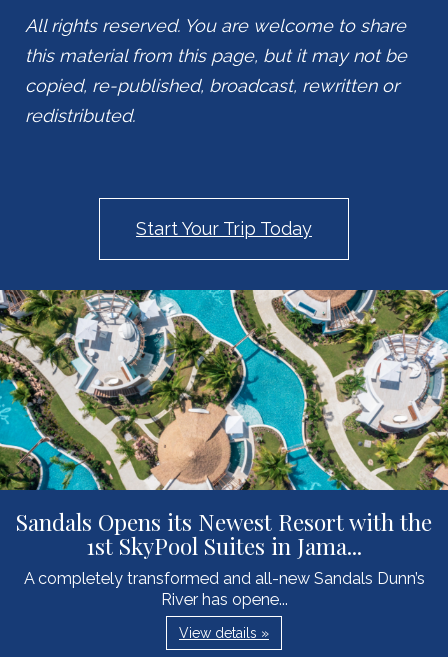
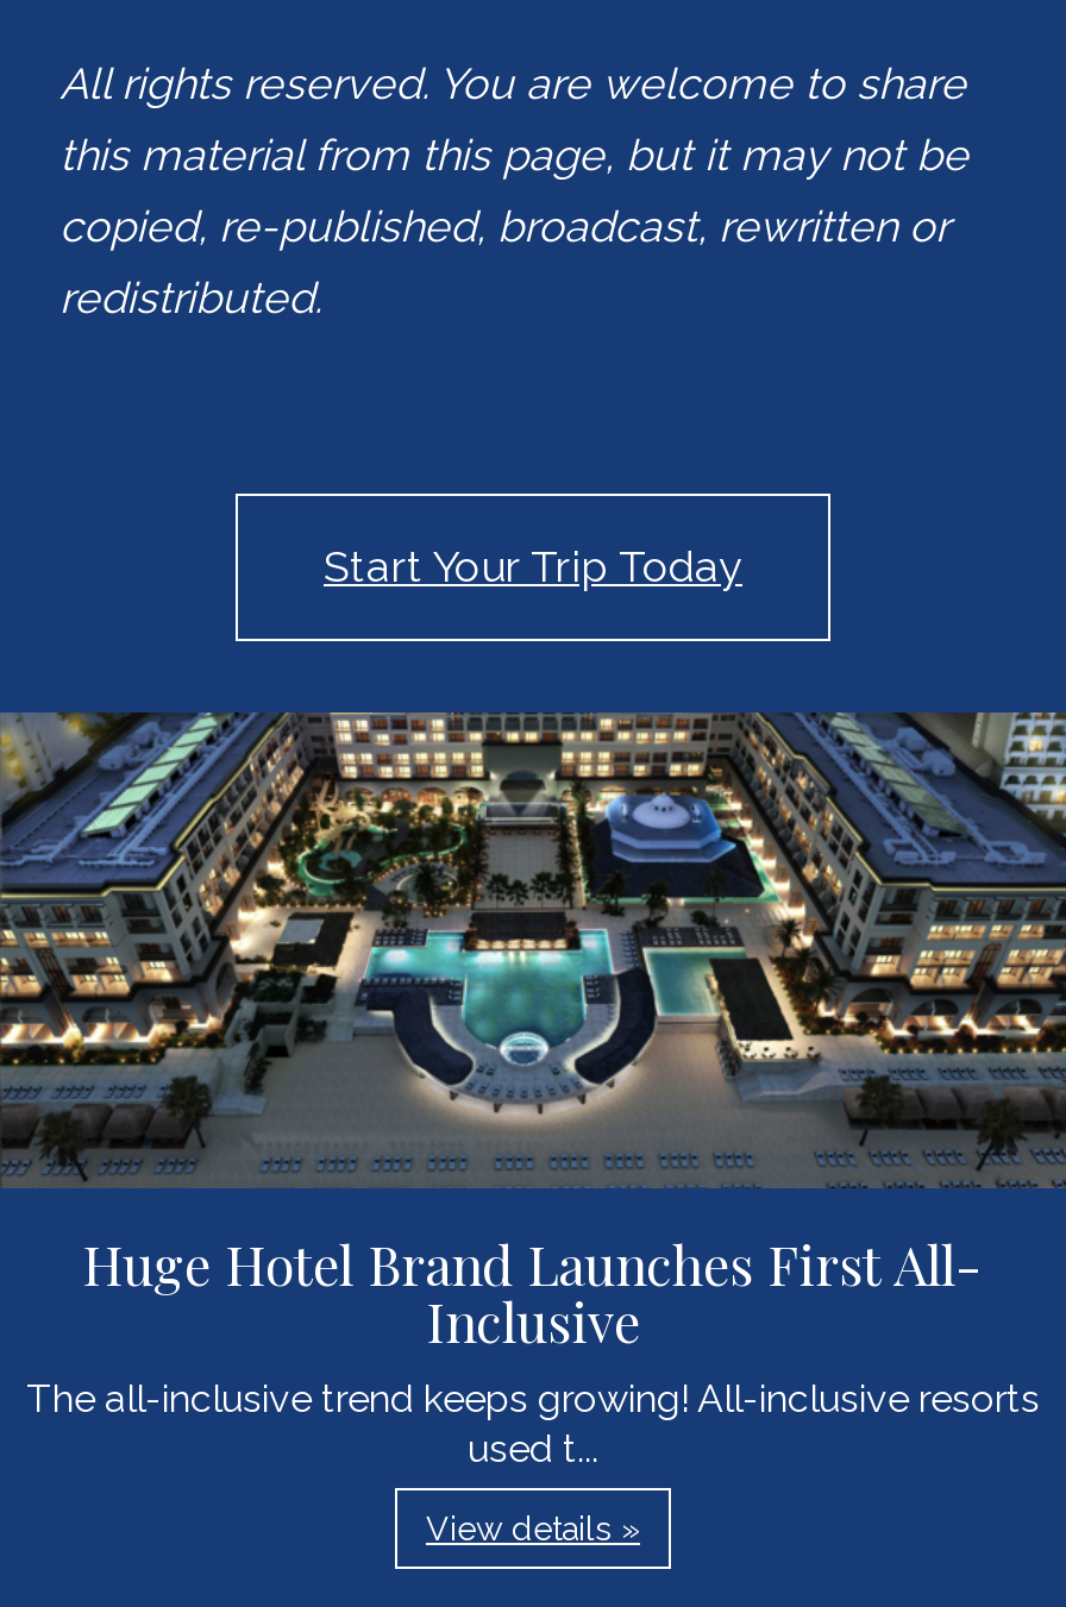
- [image]
- Sandals Opens its Newest Resort with the
- 1st SkyPool Suites in Jama...
- A completely transformed and all-new Sandals Dunn’s
- River has opene...
+ [image]
+ Huge Hotel Brand Launches First All-
+ Inclusive
+ The all-inclusive trend keeps growing! All-inclusive resorts
+ used t...
